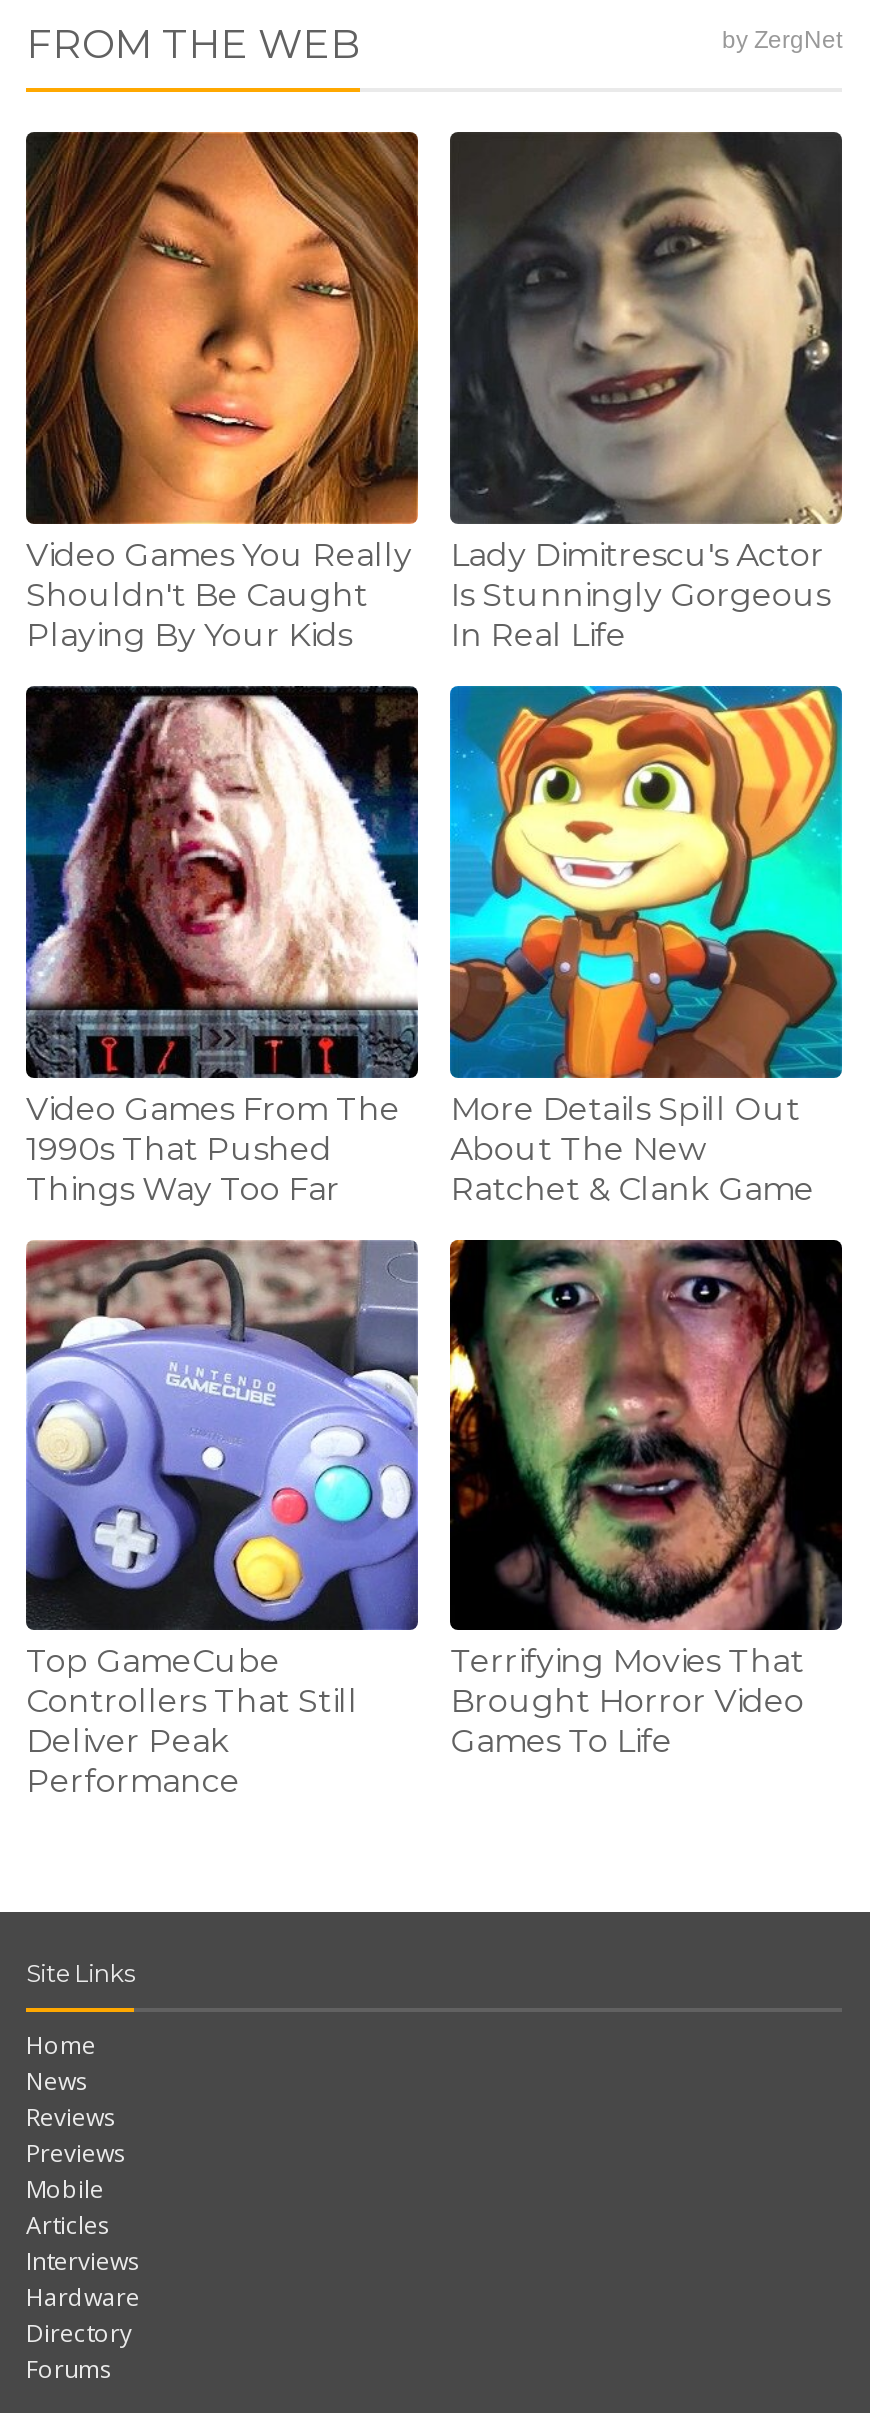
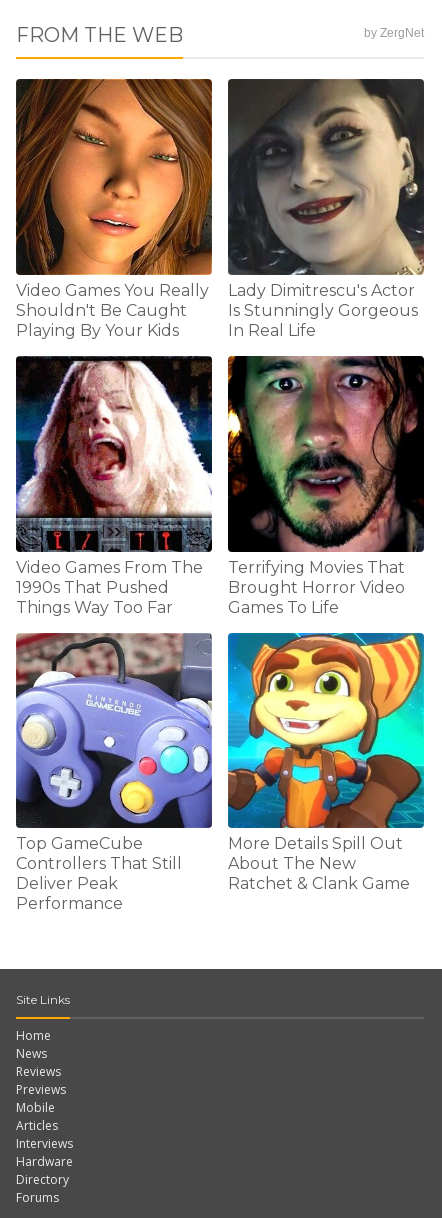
moved down: [image] | More Details Spill Out | About The New | Ratchet & Clank Game

moved up: [image] | Terrifying Movies That | Brought Horror Video | Games To Life
